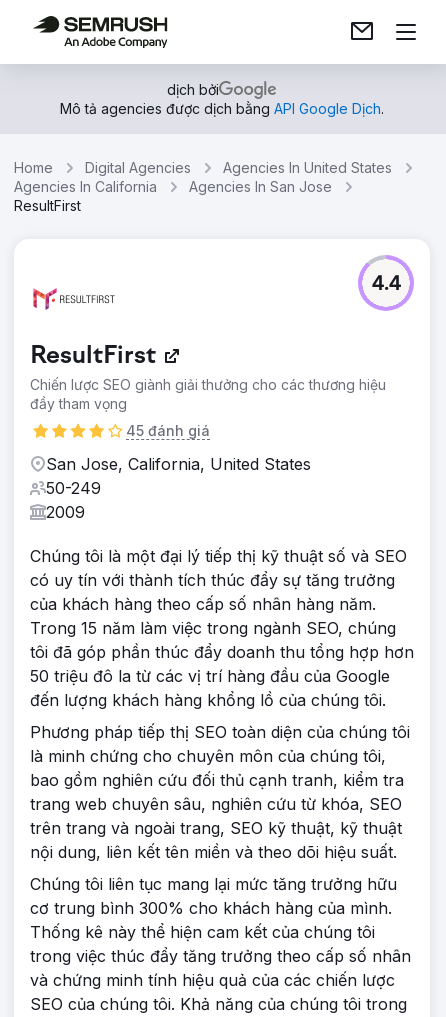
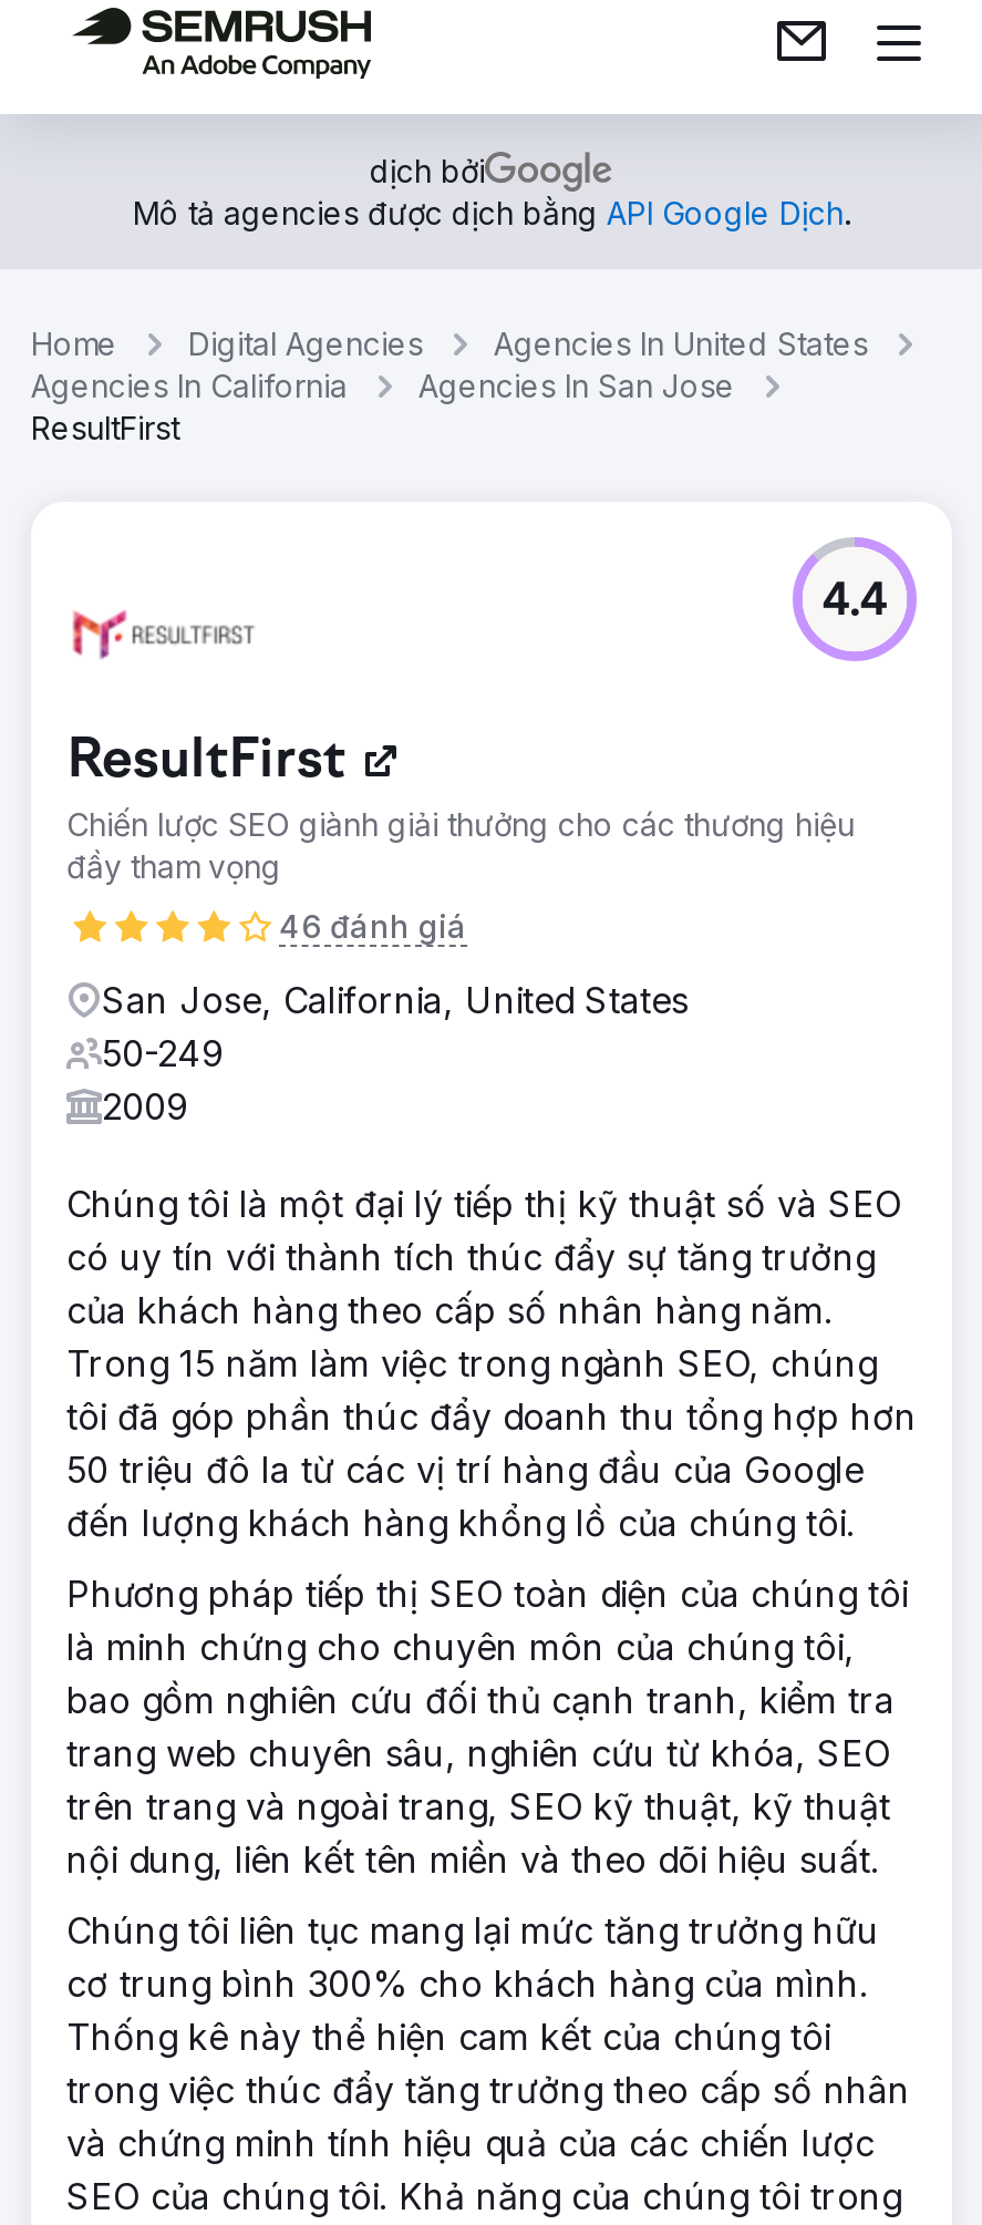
- 45 đánh giá
+ 46 đánh giá
